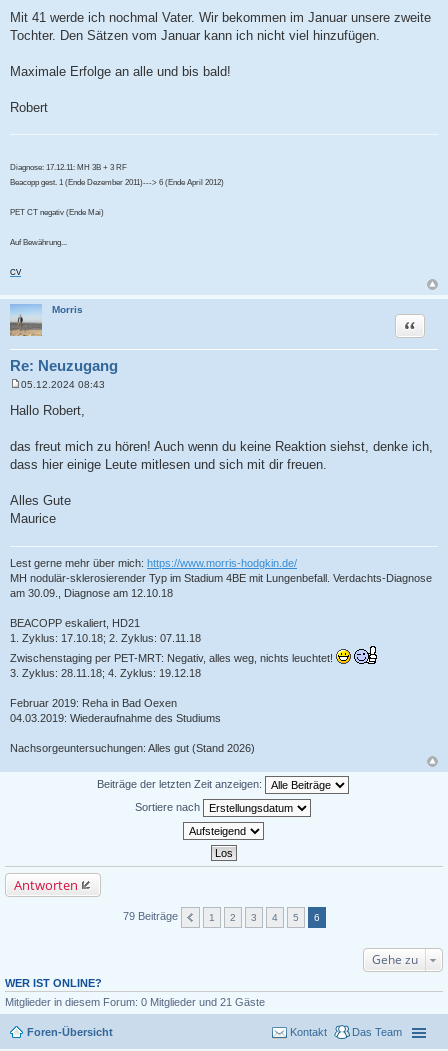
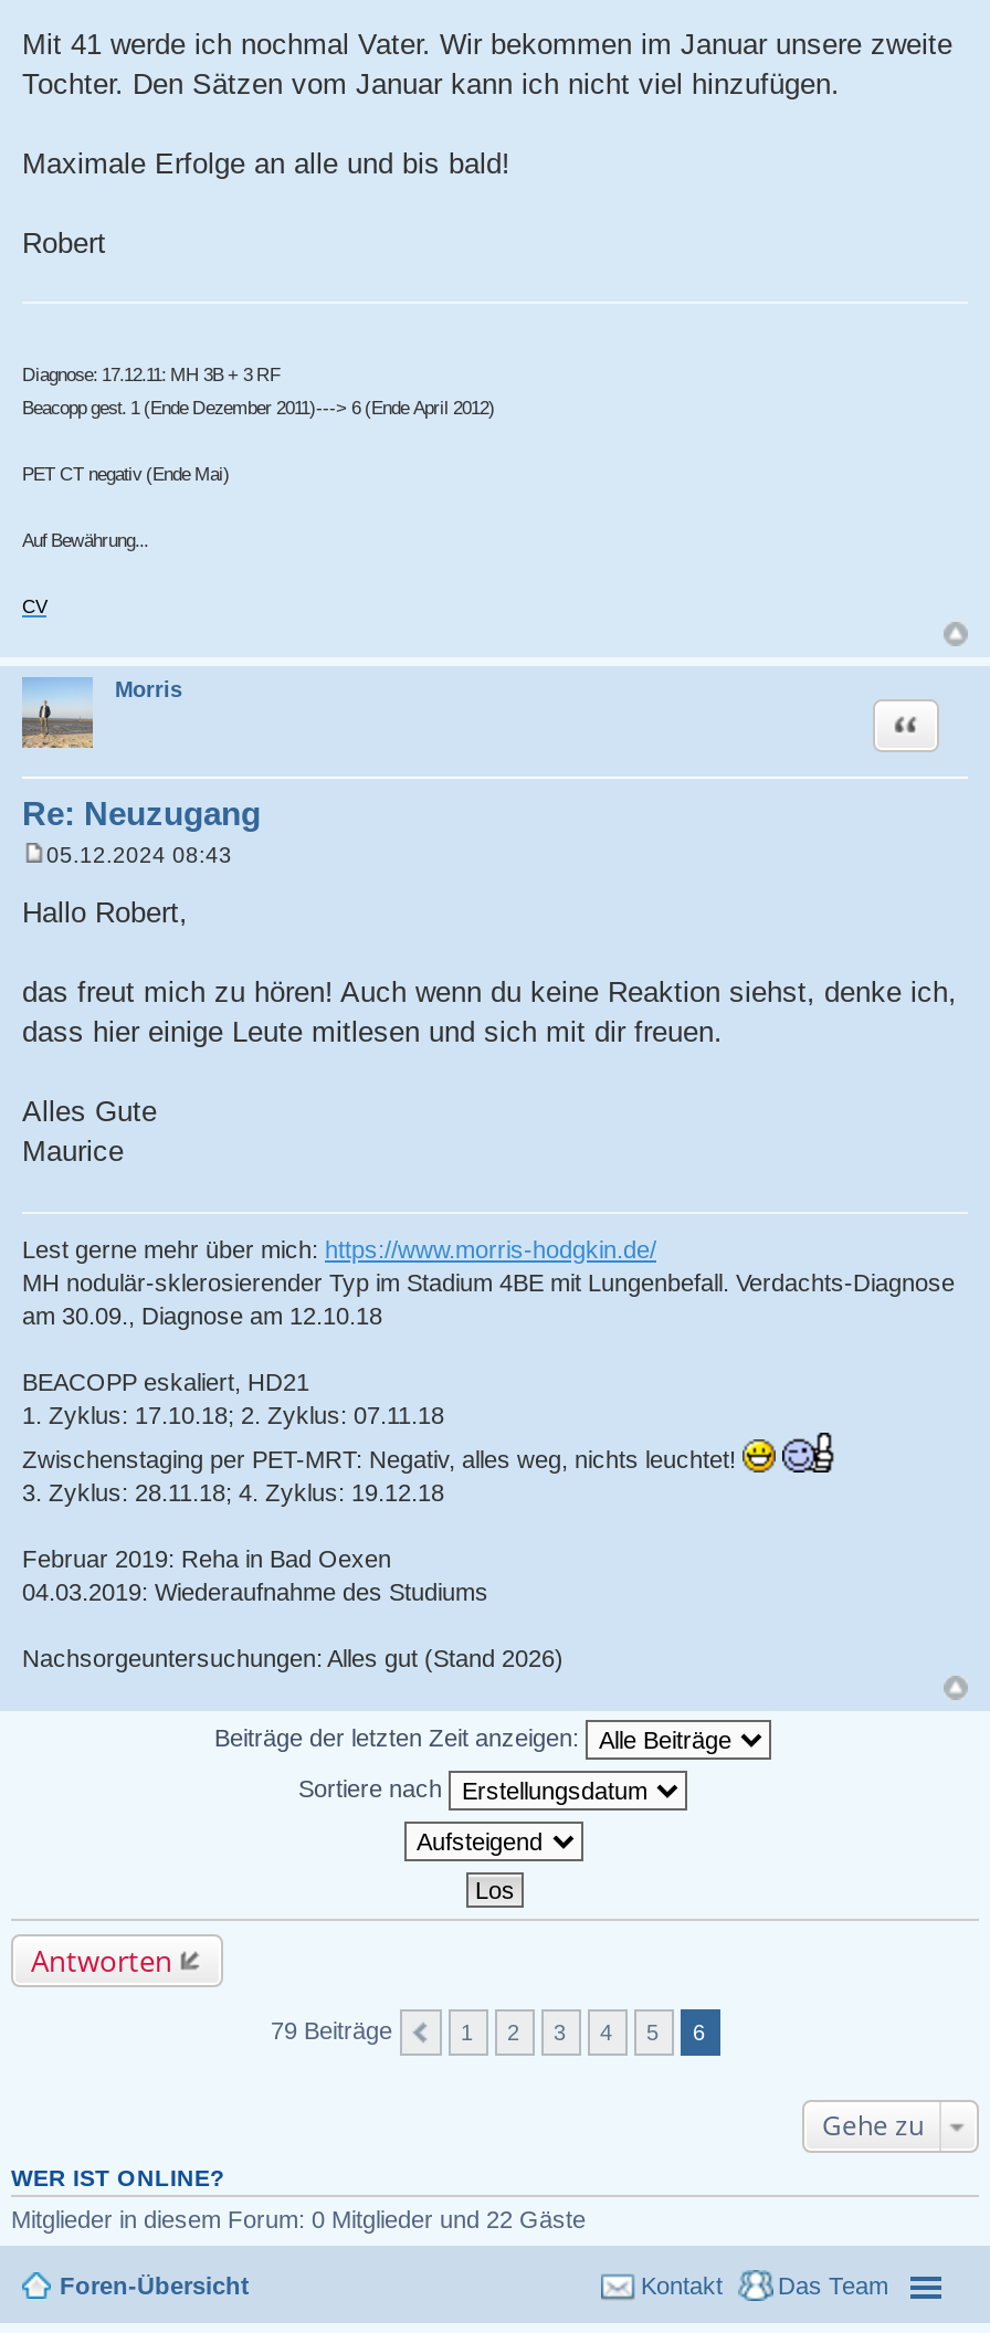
- Mitglieder in diesem Forum: 0 Mitglieder und 21 Gäste
+ Mitglieder in diesem Forum: 0 Mitglieder und 22 Gäste
